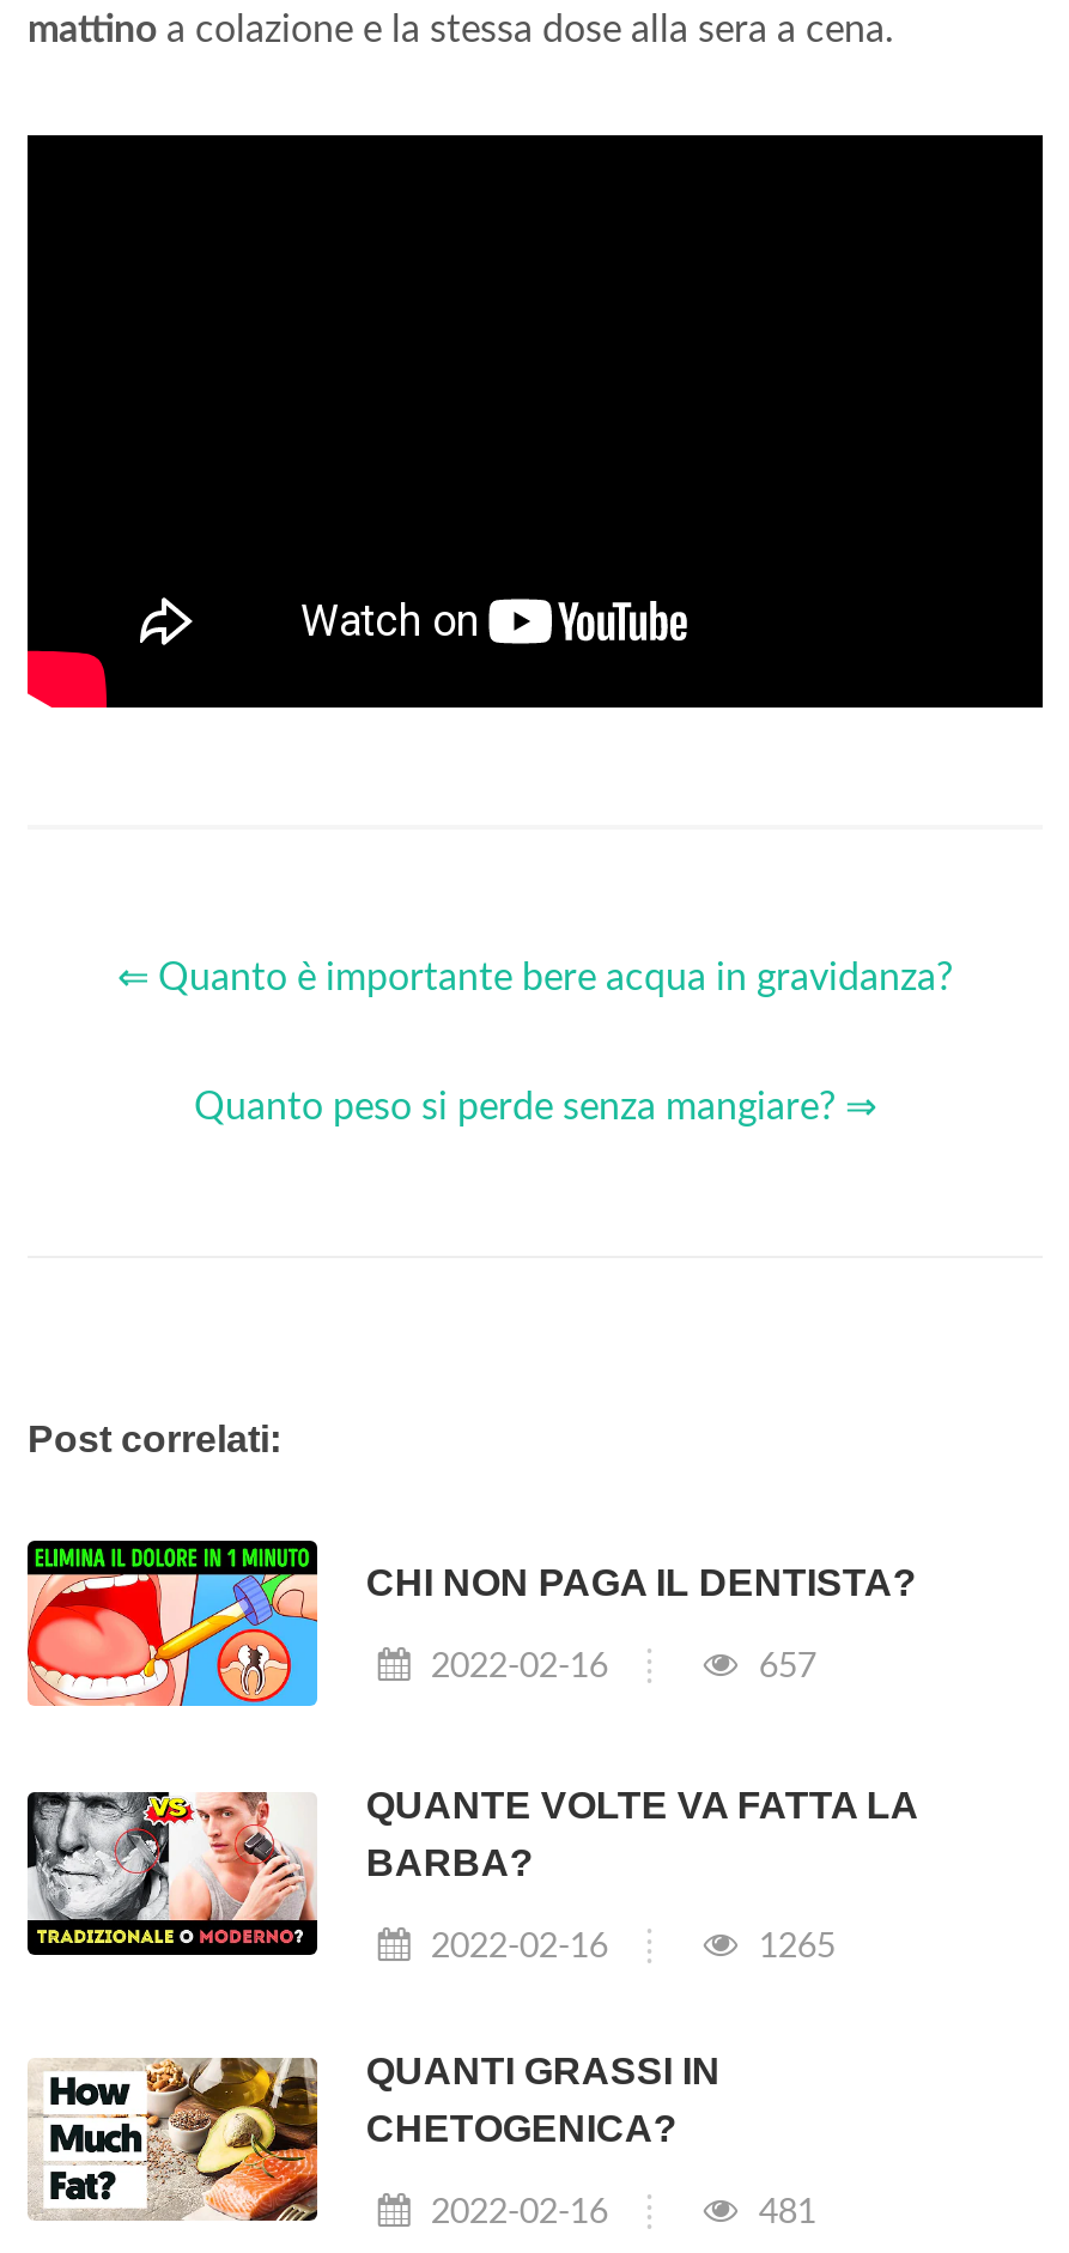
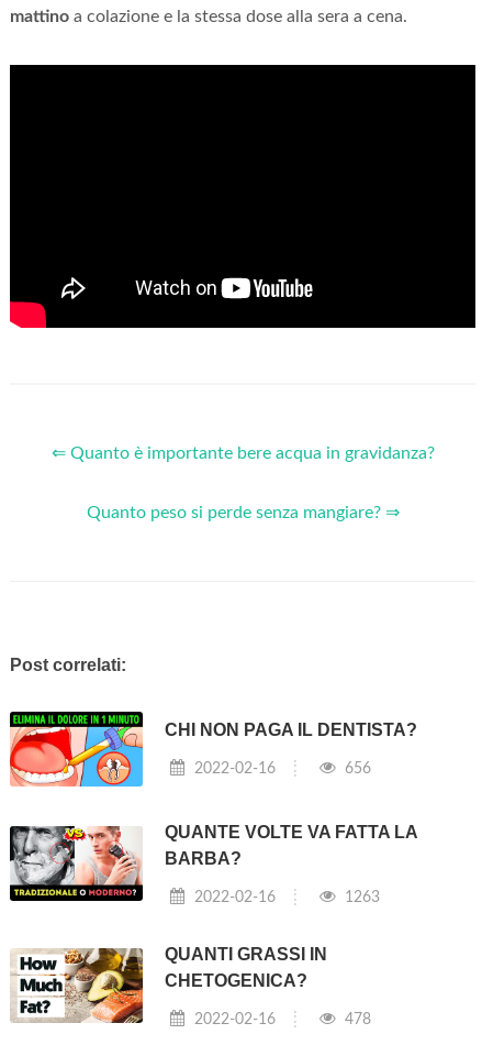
- 657
+ 656

- 1265
+ 1263

- 481
+ 478
